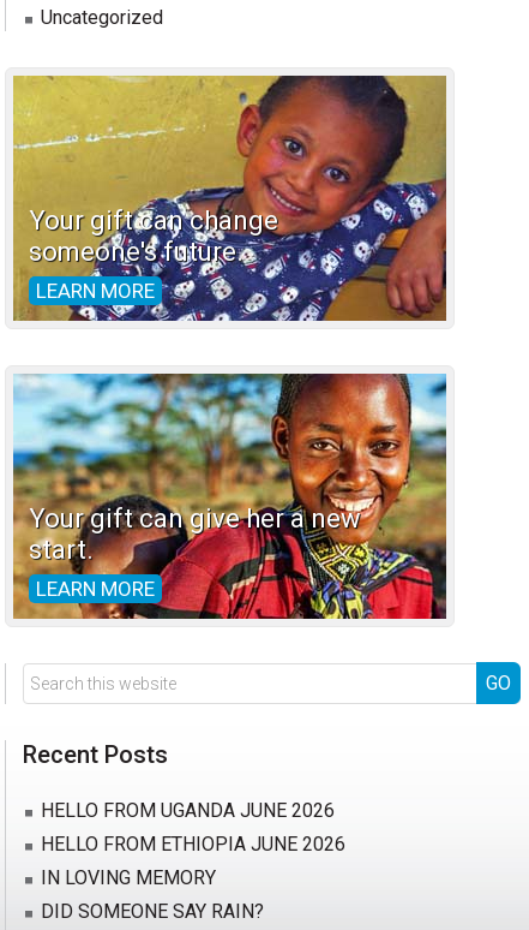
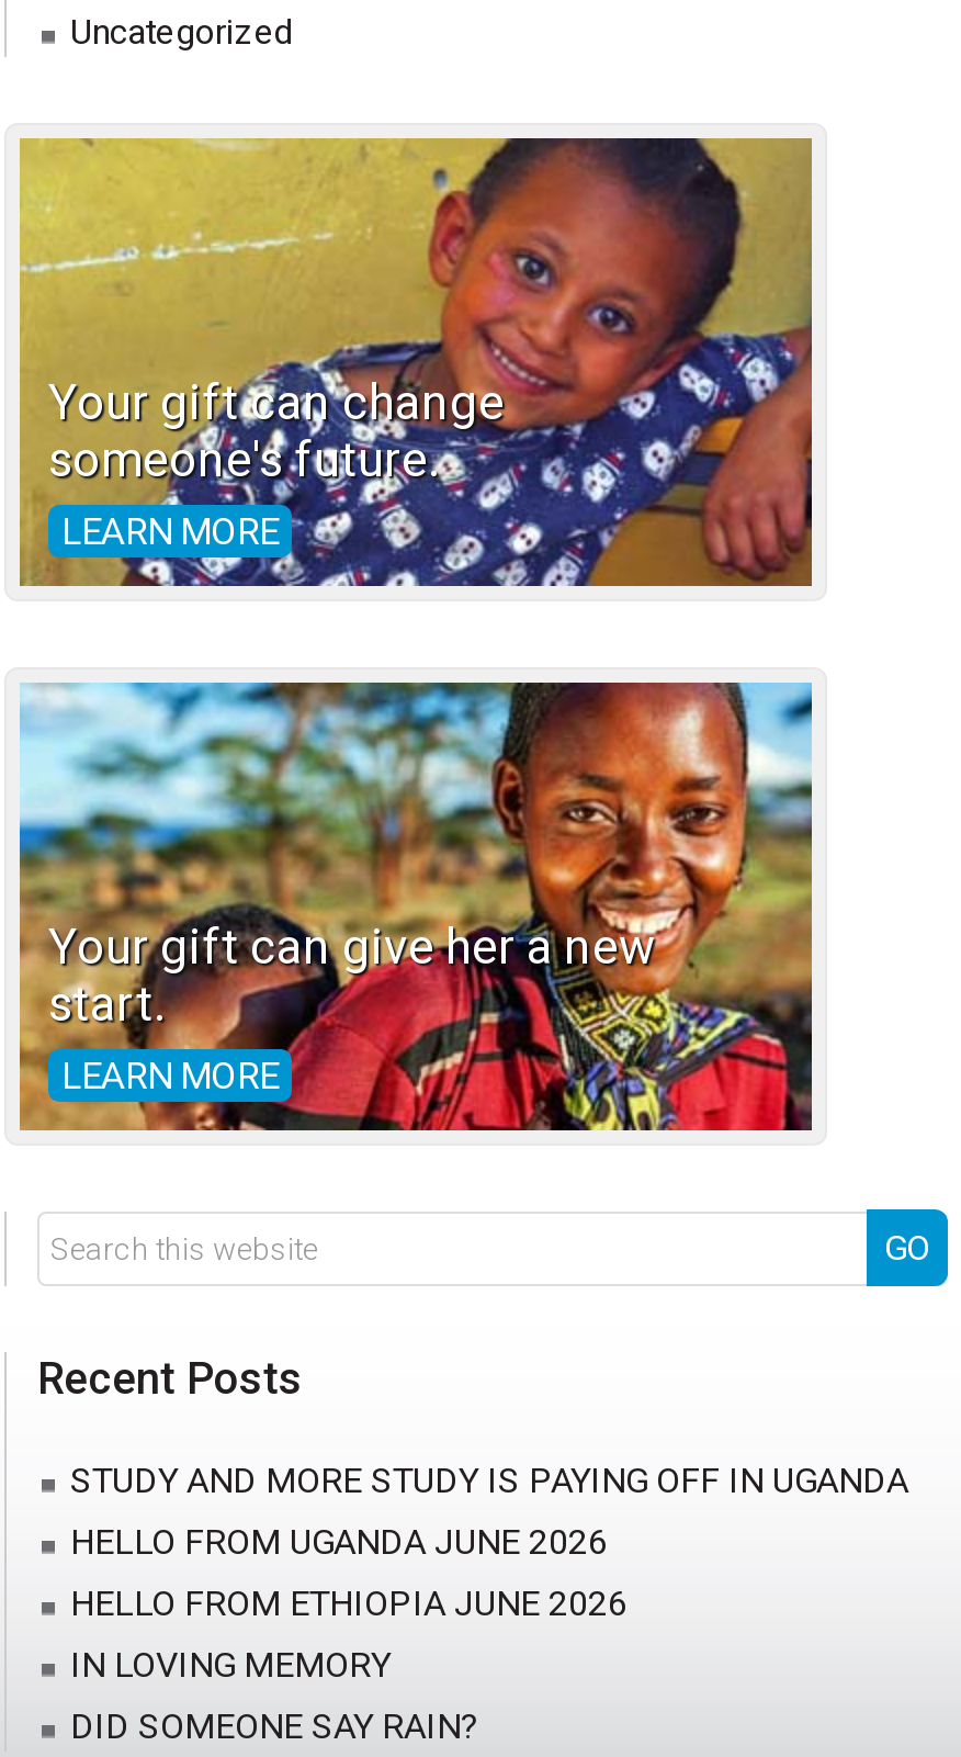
+ STUDY AND MORE STUDY IS PAYING OFF IN UGANDA
